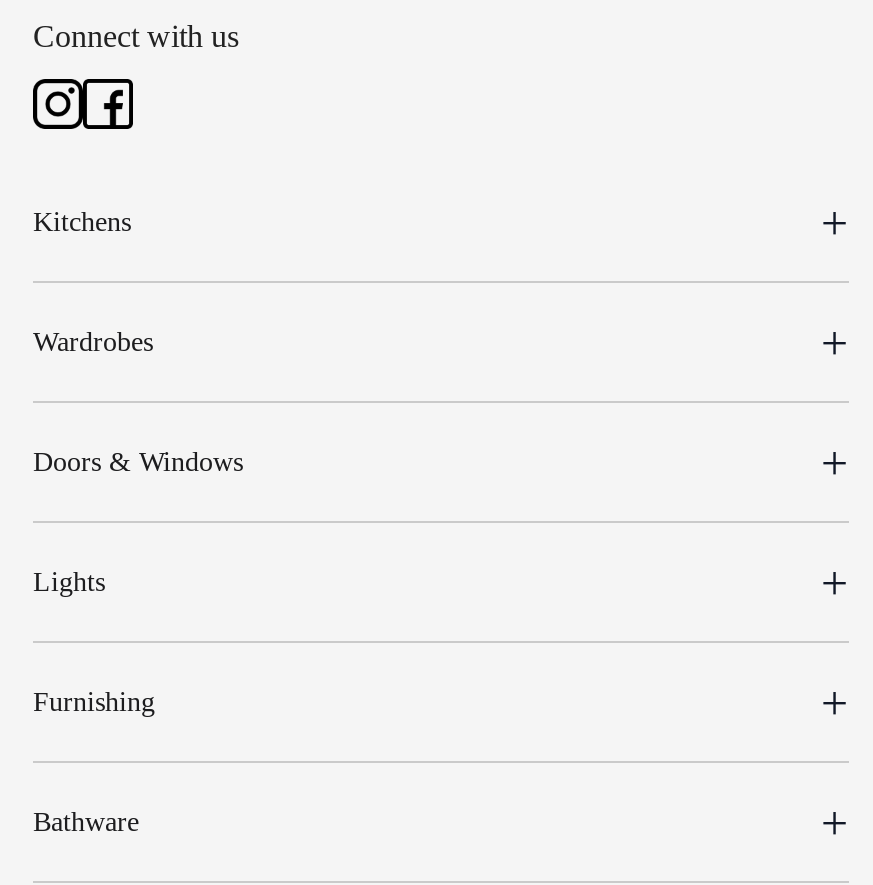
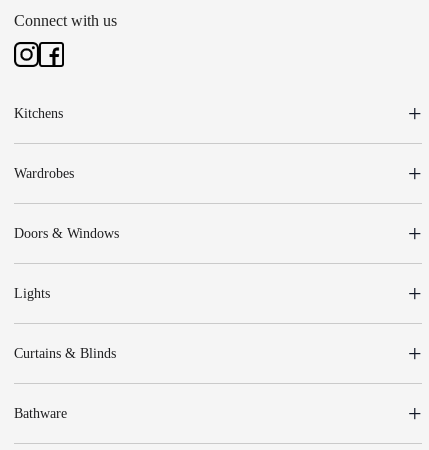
- Furnishing
+ Curtains & Blinds
